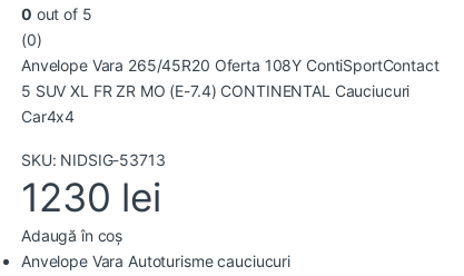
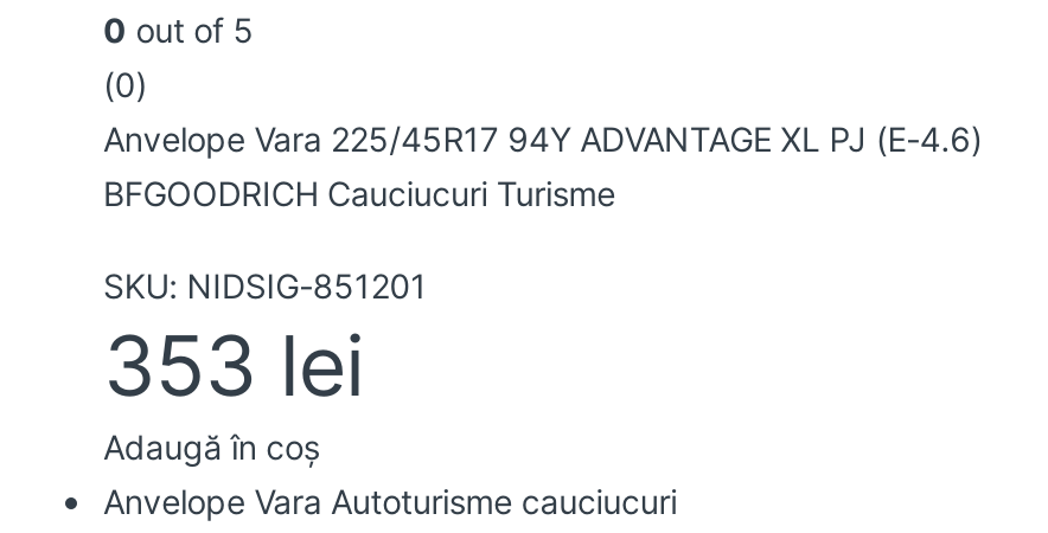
- Anvelope Vara 265/45R20 Oferta 108Y ContiSportContact
- 5 SUV XL FR ZR MO (E-7.4) CONTINENTAL Cauciucuri
- Car4x4
+ Anvelope Vara 225/45R17 94Y ADVANTAGE XL PJ (E-4.6)
+ BFGOODRICH Cauciucuri Turisme

- SKU: NIDSIG-53713
- 1230 lei
+ SKU: NIDSIG-851201
+ 353 lei
